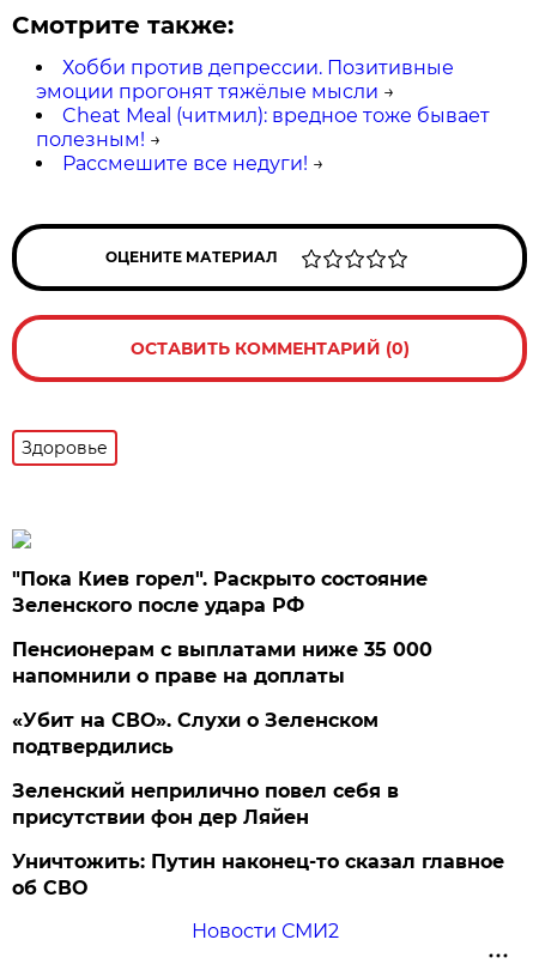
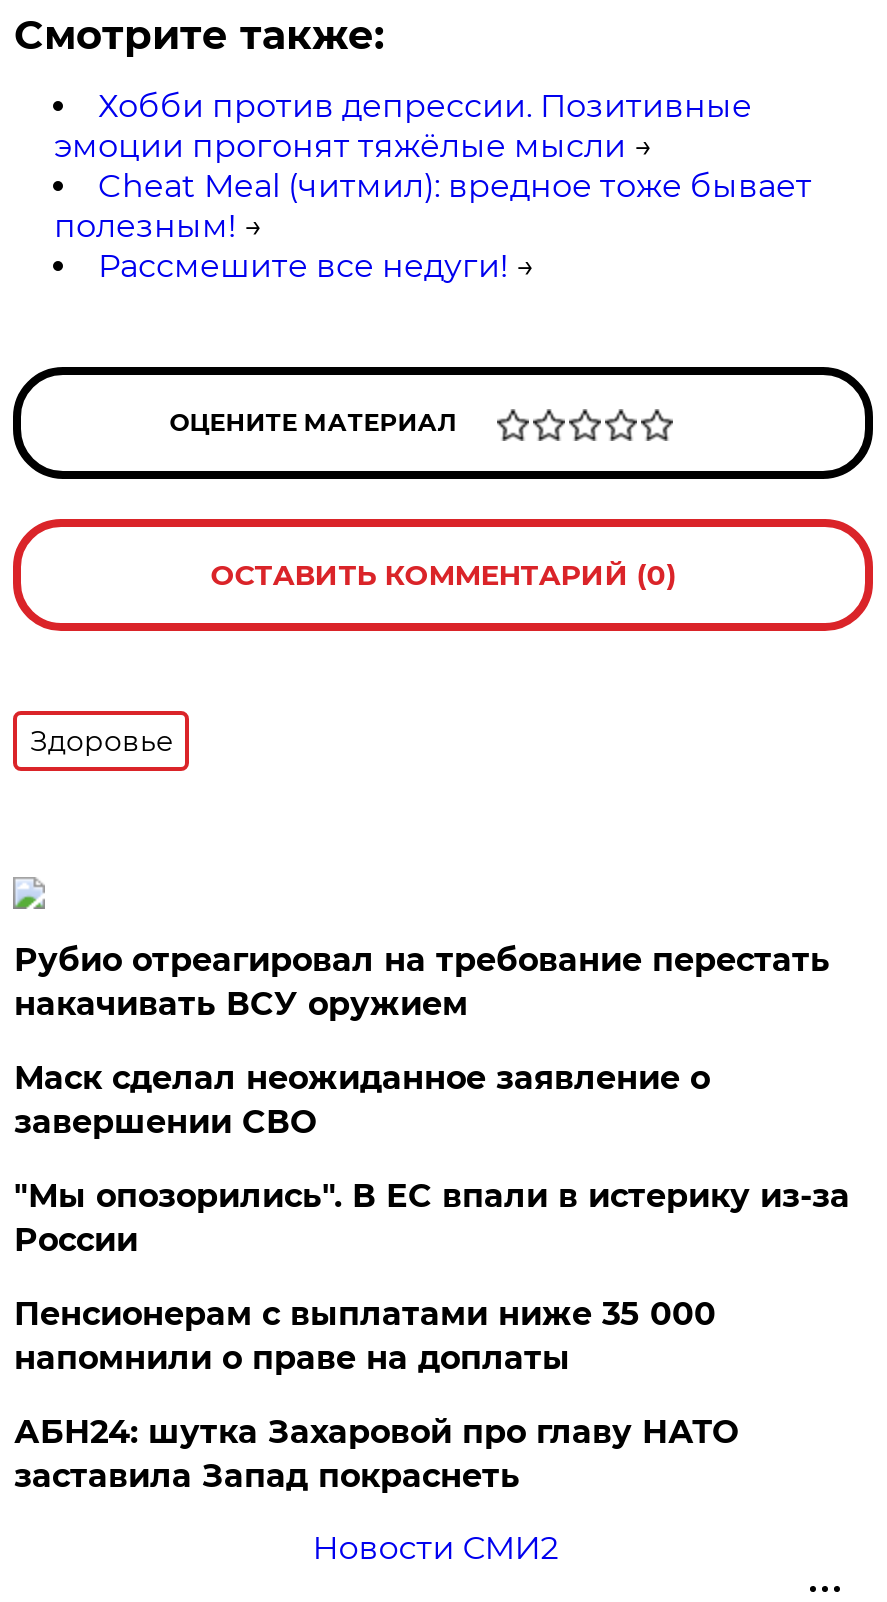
- "Пока Киев горел". Раскрыто состояние
- Зеленского после удара РФ
+ Рубио отреагировал на требование перестать
+ накачивать ВСУ оружием
+ Маск сделал неожиданное заявление о
+ завершении СВО
+ "Мы опозорились". В ЕС впали в истерику из-за
+ России

moved down: Пенсионерам с выплатами ниже 35 000 | напомнили о праве на доплаты

- «Убит на СВО». Слухи о Зеленском
- подтвердились
- Зеленский неприлично повел cебя в
- присутствии фон дер Ляйен
- Уничтожить: Путин наконец-то сказал главное
- об СВО
+ АБН24: шутка Захаровой про главу НАТО
+ заставила Запад покраснеть
